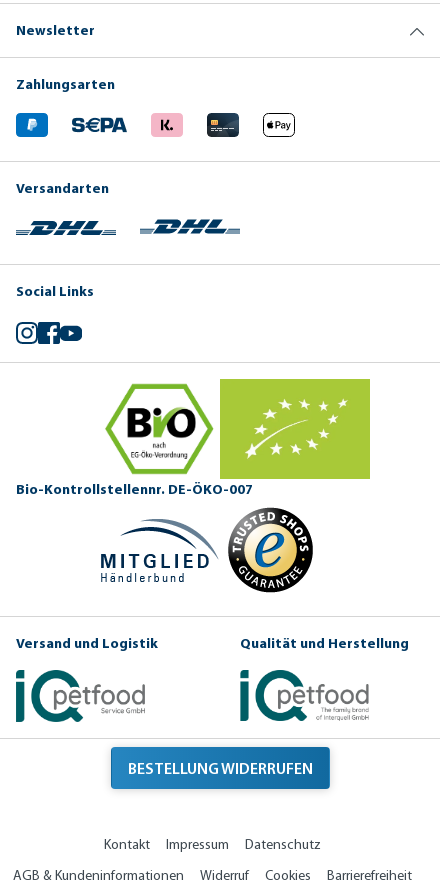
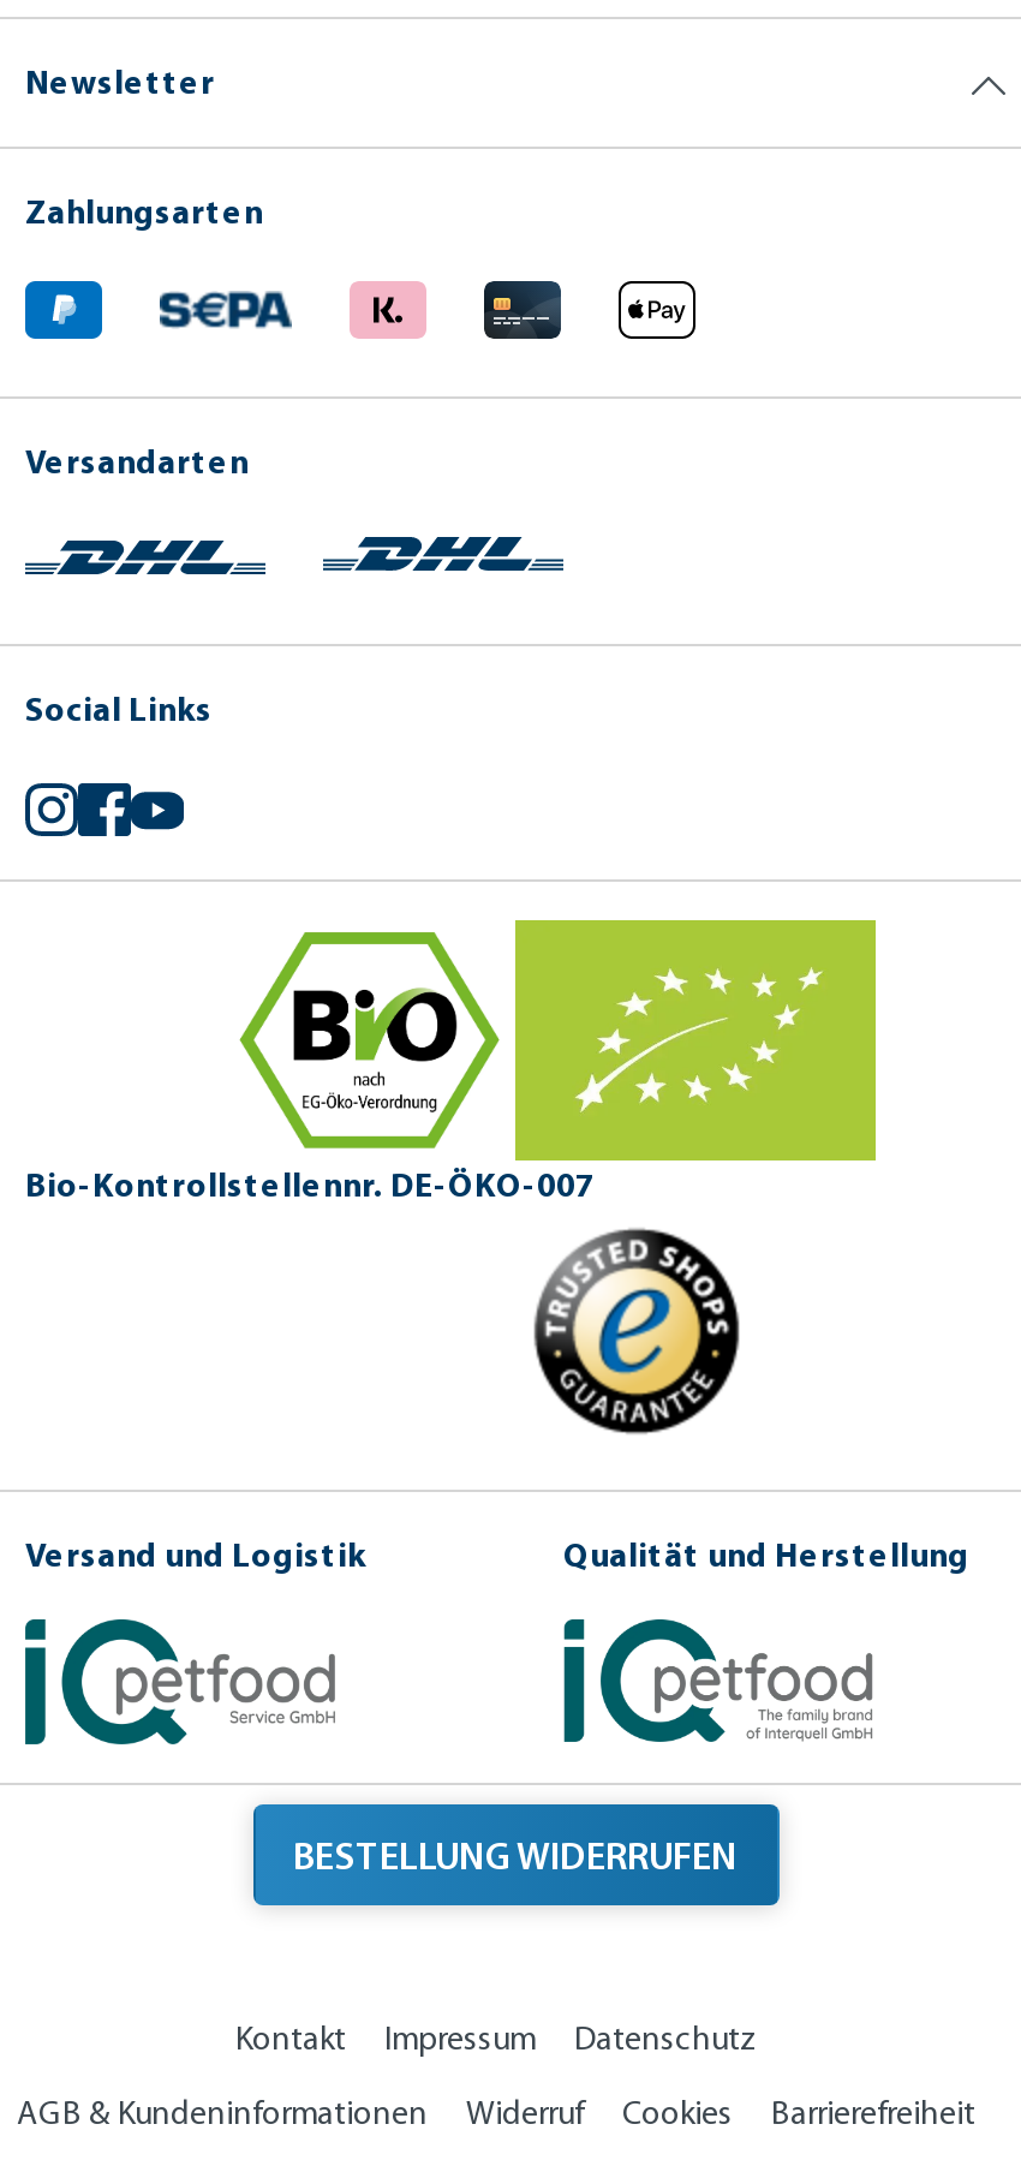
- [image]
